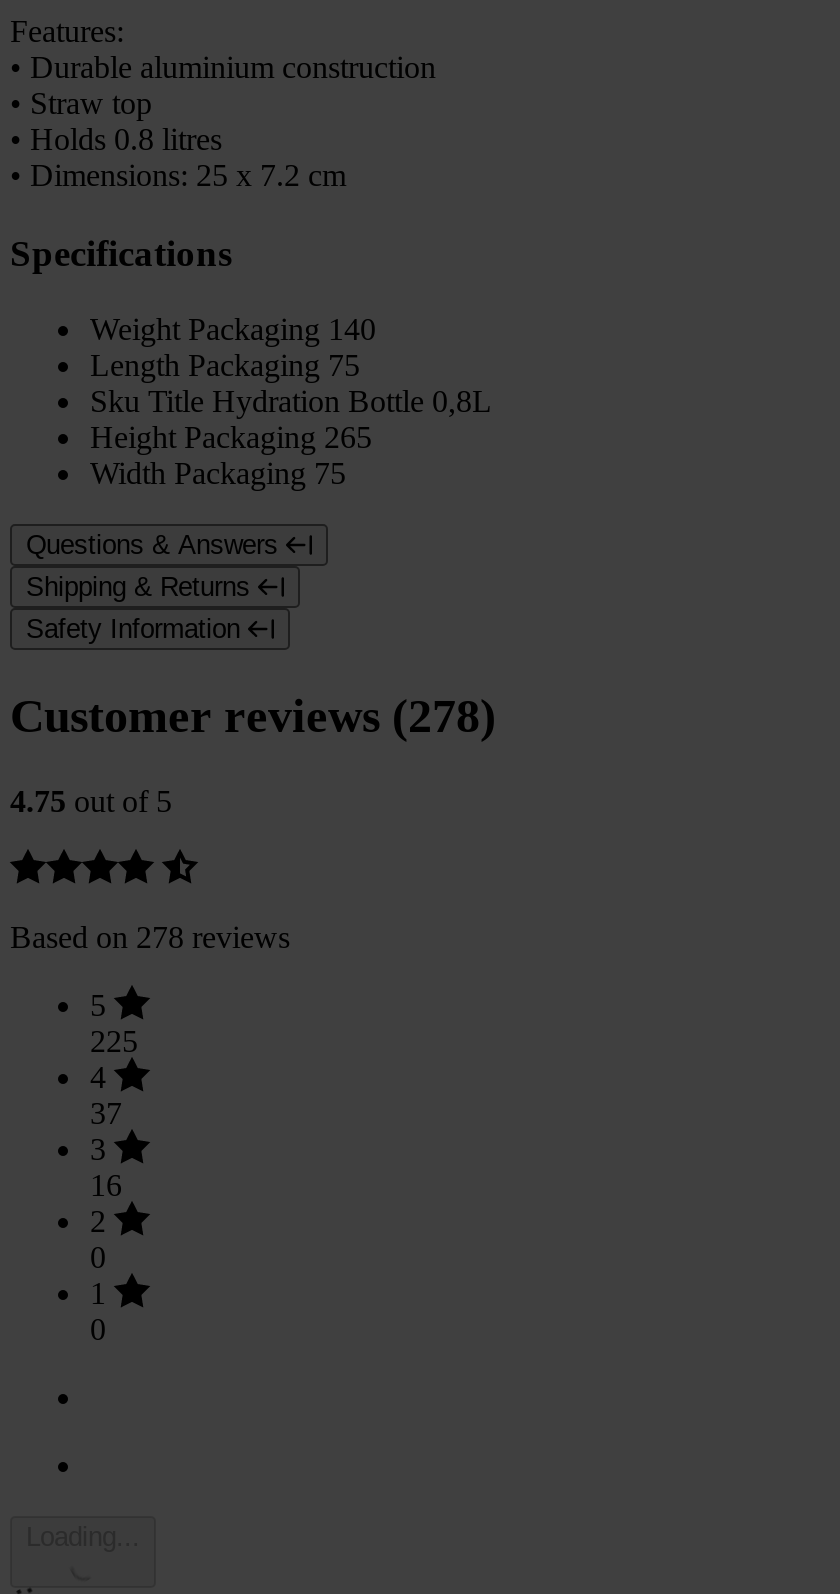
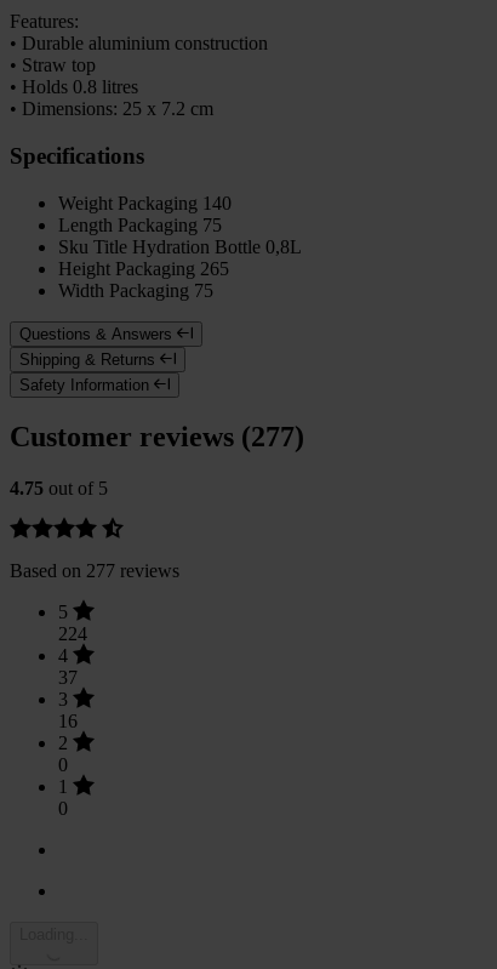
- Customer reviews (278)
+ Customer reviews (277)

- Based on 278 reviews
+ Based on 277 reviews

- 225
+ 224
